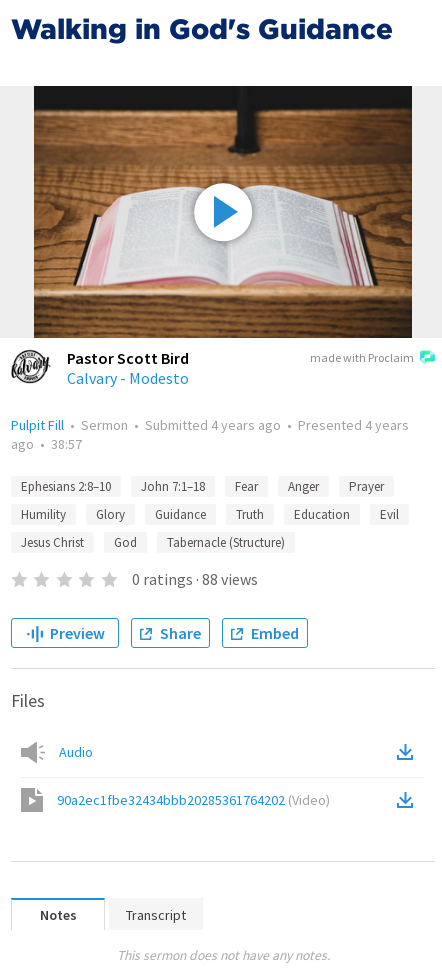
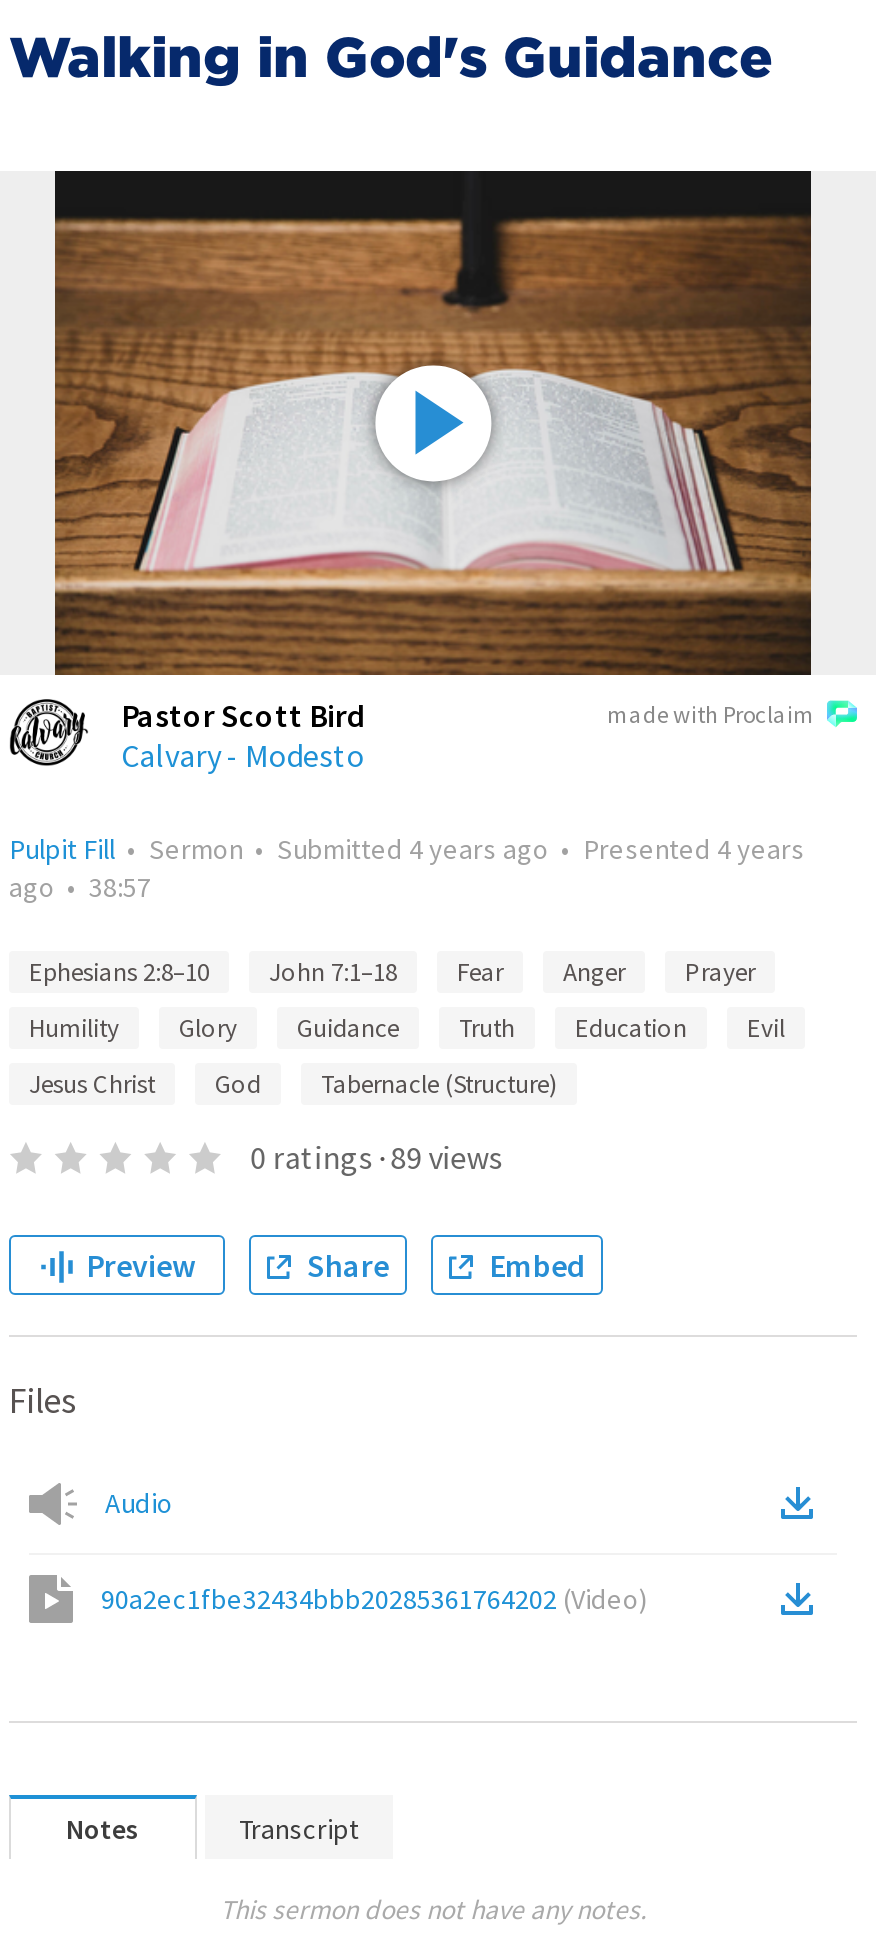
- 0 ratings · 88 views
+ 0 ratings · 89 views
